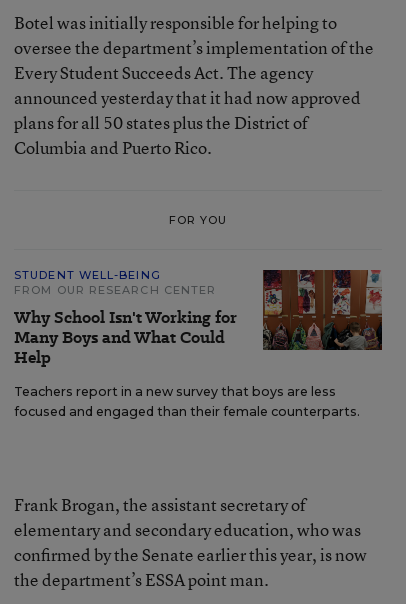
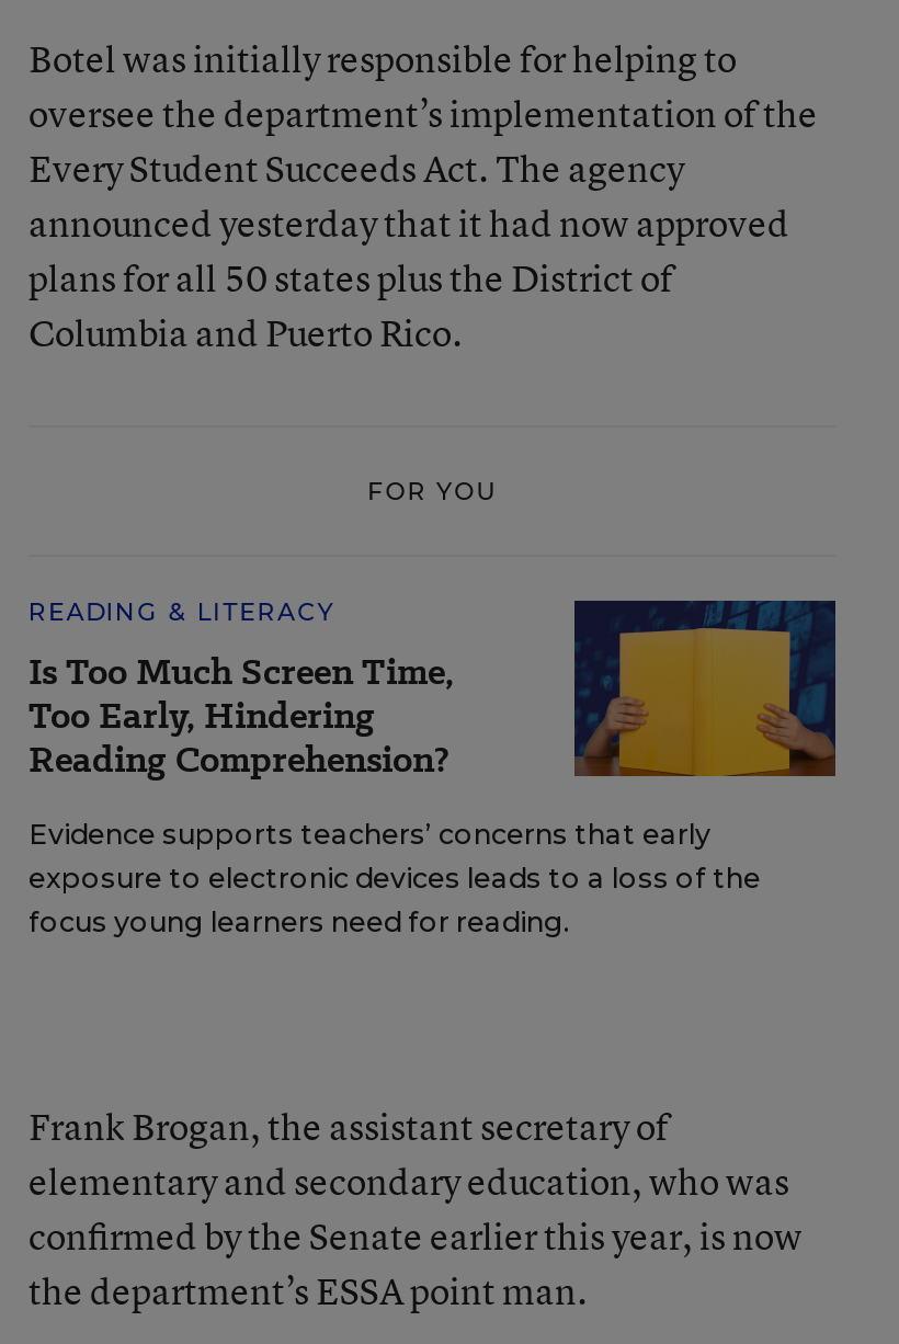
- STUDENT WELL-BEING
- FROM OUR RESEARCH CENTER
- Why School Isn't Working for
- Many Boys and What Could
- Help
+ READING & LITERACY
+ Is Too Much Screen Time,
+ Too Early, Hindering
+ Reading Comprehension?

- [image]
- Teachers report in a new survey that boys are less
- focused and engaged than their female counterparts.
+ [image]
+ Evidence supports teachers’ concerns that early
+ exposure to electronic devices leads to a loss of the
+ focus young learners need for reading.
